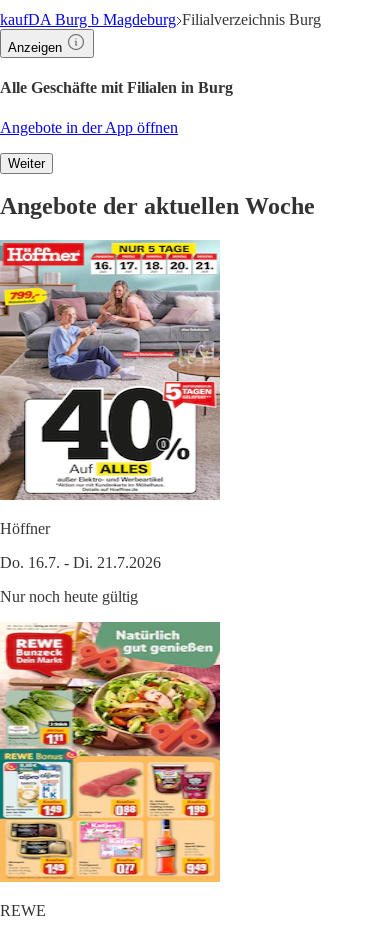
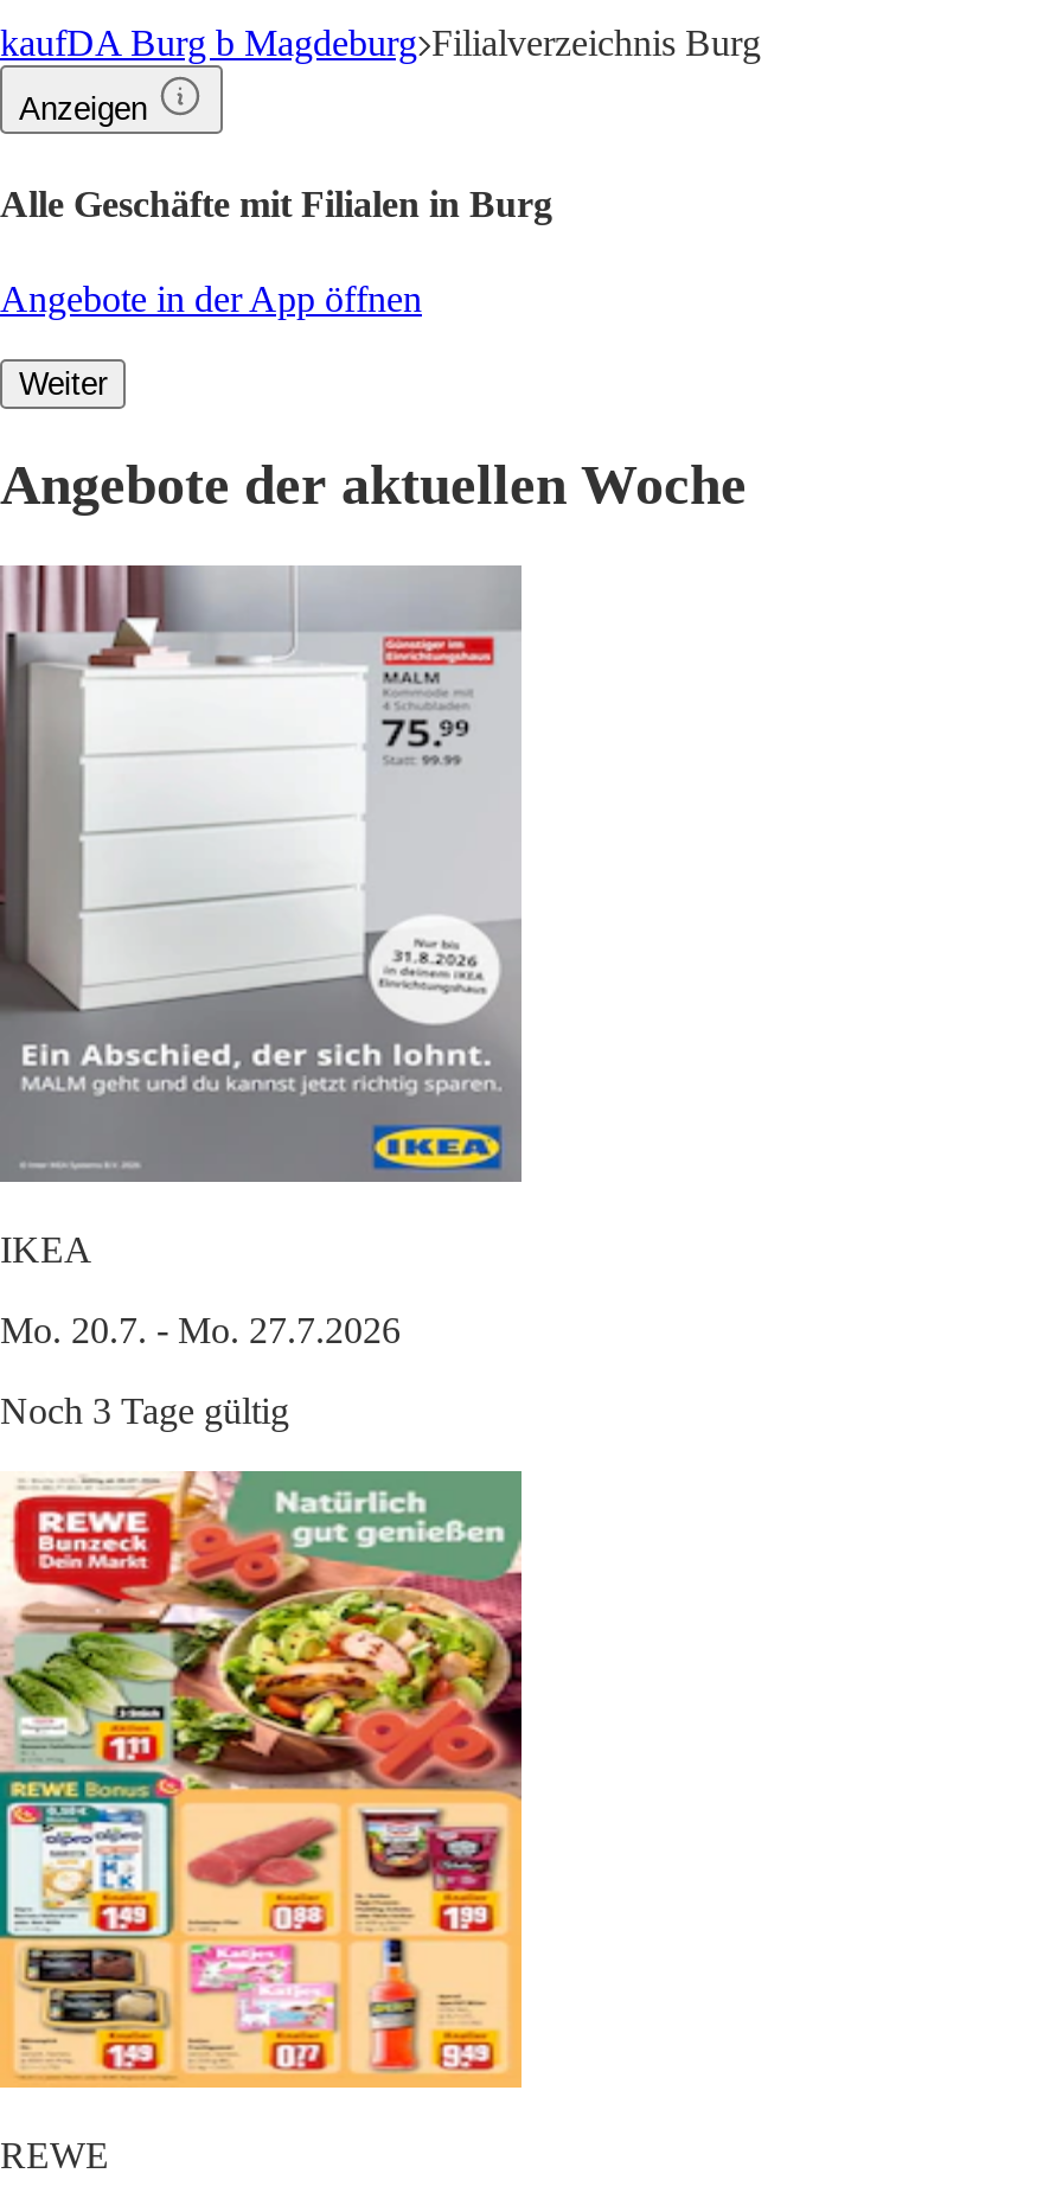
- [image]
- Höffner
+ [image]
+ IKEA

- Do. 16.7. - Di. 21.7.2026
+ Mo. 20.7. - Mo. 27.7.2026

- Nur noch heute gültig
+ Noch 3 Tage gültig
